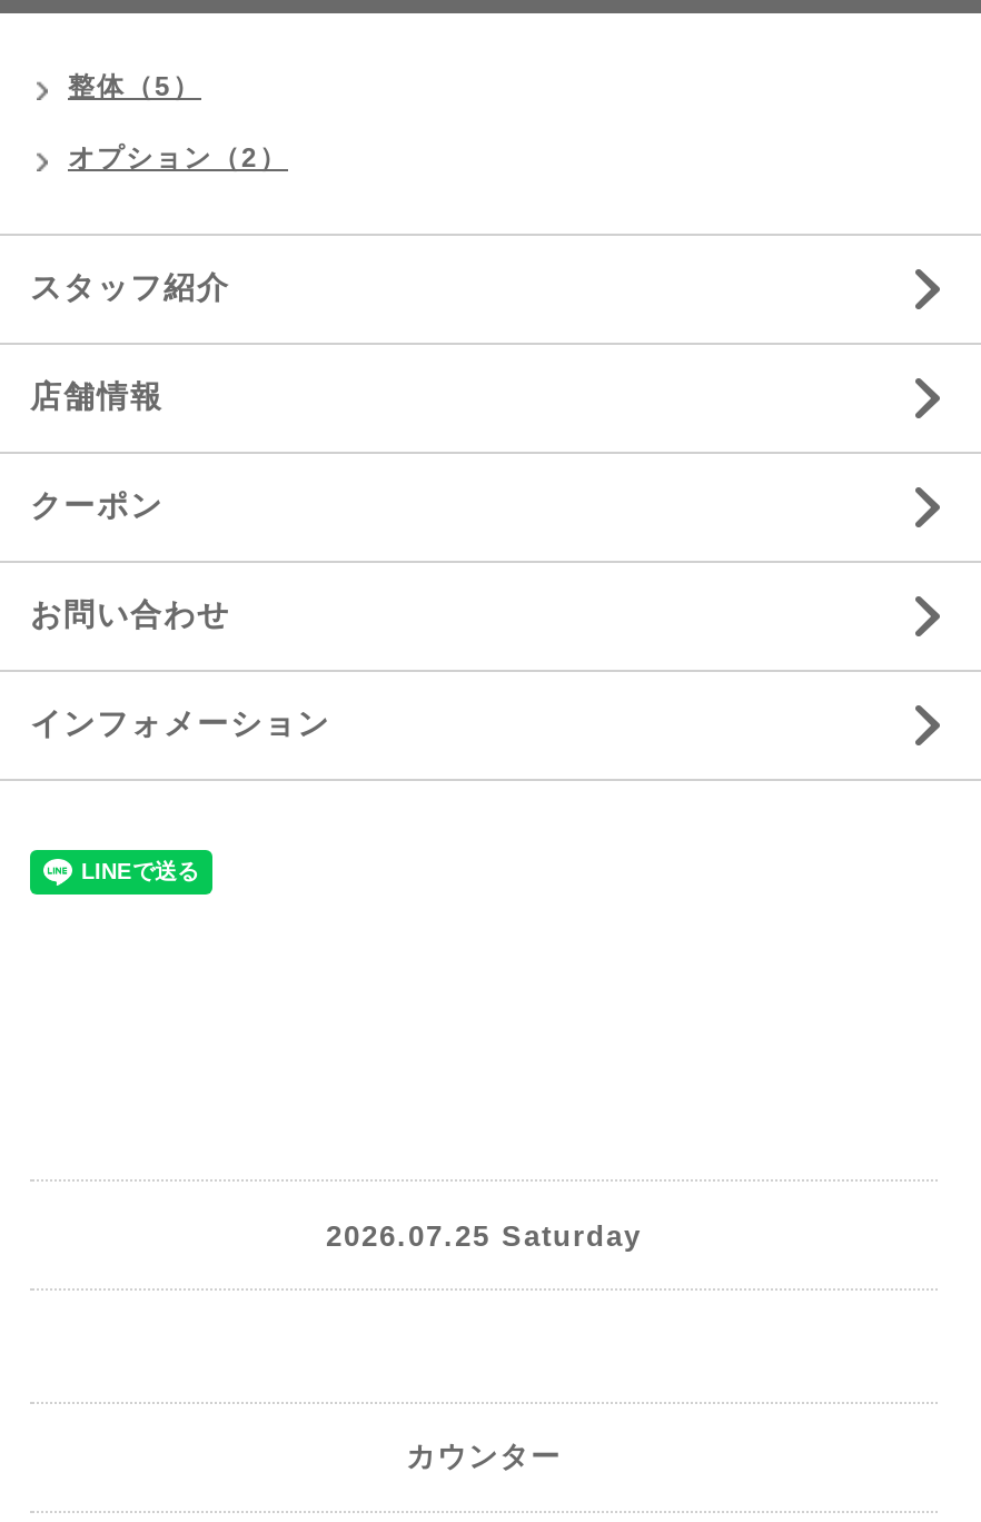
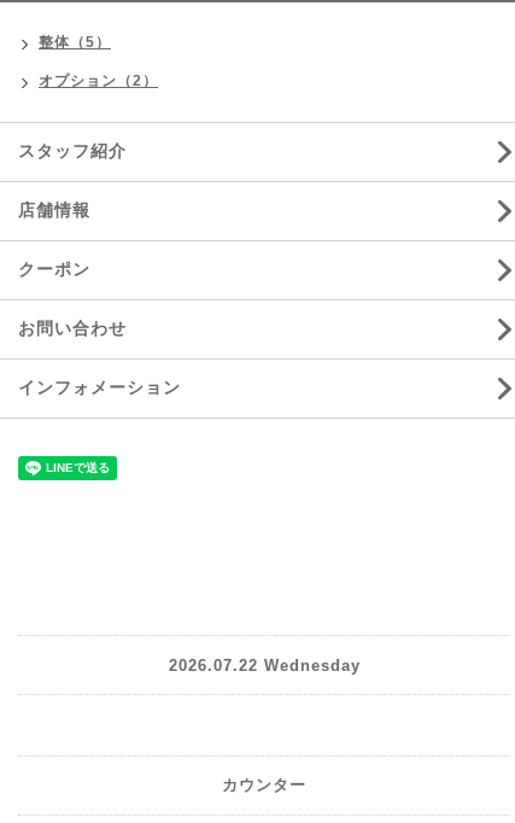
- 2026.07.25 Saturday
+ 2026.07.22 Wednesday
